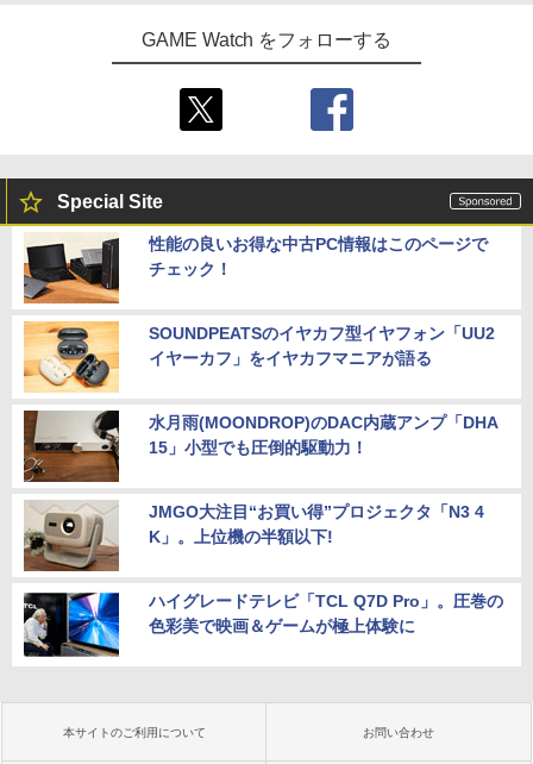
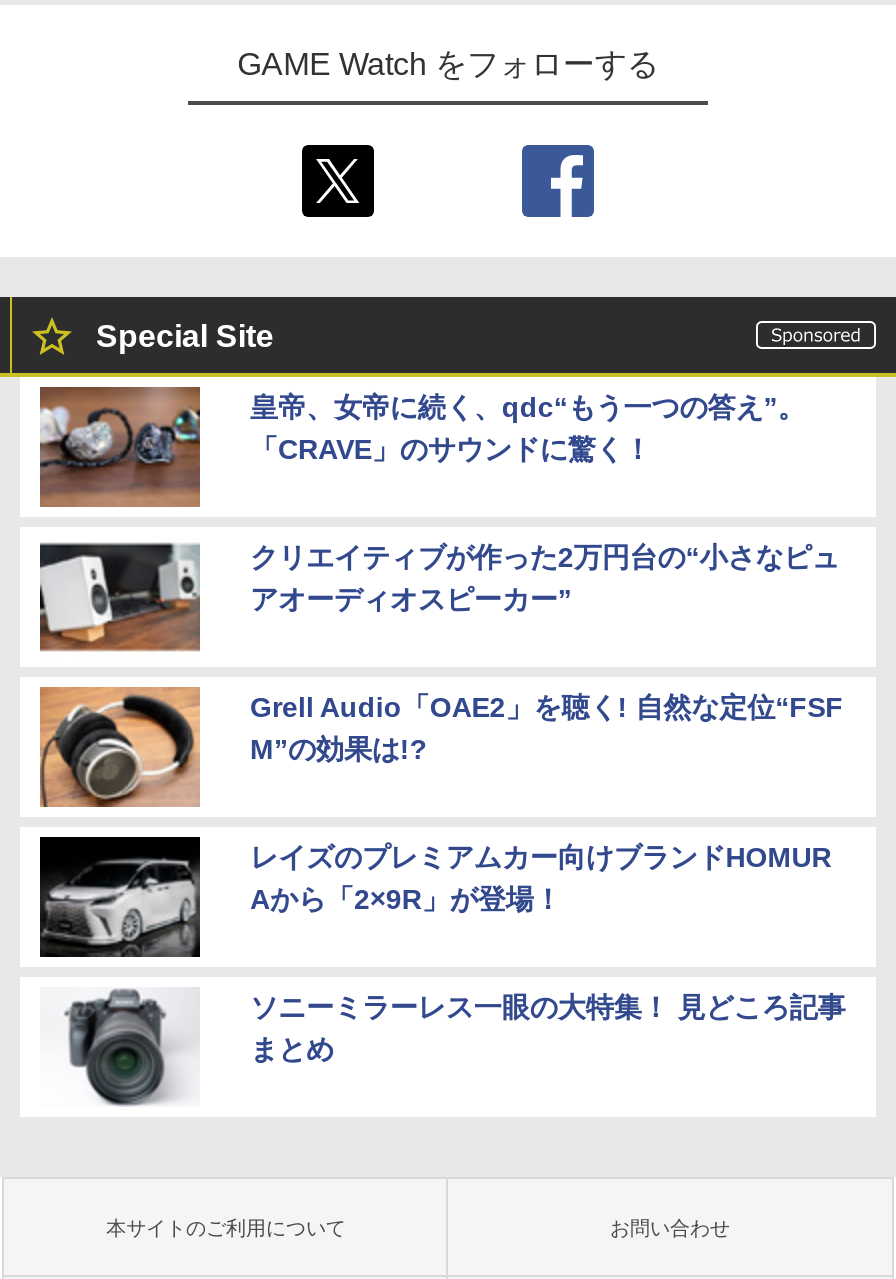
- [image]
- 性能の良いお得な中古PC情報はこのページで
- チェック！
+ [image]
+ 皇帝、女帝に続く、qdc“もう一つの答え”。
+ 「CRAVE」のサウンドに驚く！

- [image]
- SOUNDPEATSのイヤカフ型イヤフォン「UU2
- イヤーカフ」をイヤカフマニアが語る
+ [image]
+ クリエイティブが作った2万円台の“小さなピュ
+ アオーディオスピーカー”

- [image]
- 水月雨(MOONDROP)のDAC内蔵アンプ「DHA
- 15」小型でも圧倒的駆動力！
+ [image]
+ Grell Audio「OAE2」を聴く! 自然な定位“FSF
+ M”の効果は!?

- [image]
- JMGO大注目“お買い得”プロジェクタ「N3 4
- K」。上位機の半額以下!
+ [image]
+ レイズのプレミアムカー向けブランドHOMUR
+ Aから「2×9R」が登場！

- [image]
- ハイグレードテレビ「TCL Q7D Pro」。圧巻の
- 色彩美で映画＆ゲームが極上体験に
+ [image]
+ ソニーミラーレス一眼の大特集！ 見どころ記事
+ まとめ
